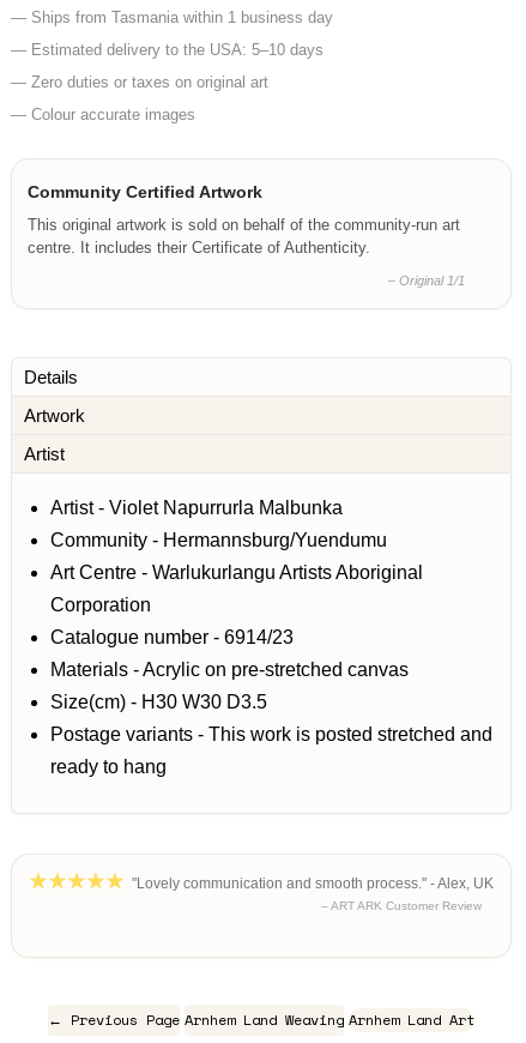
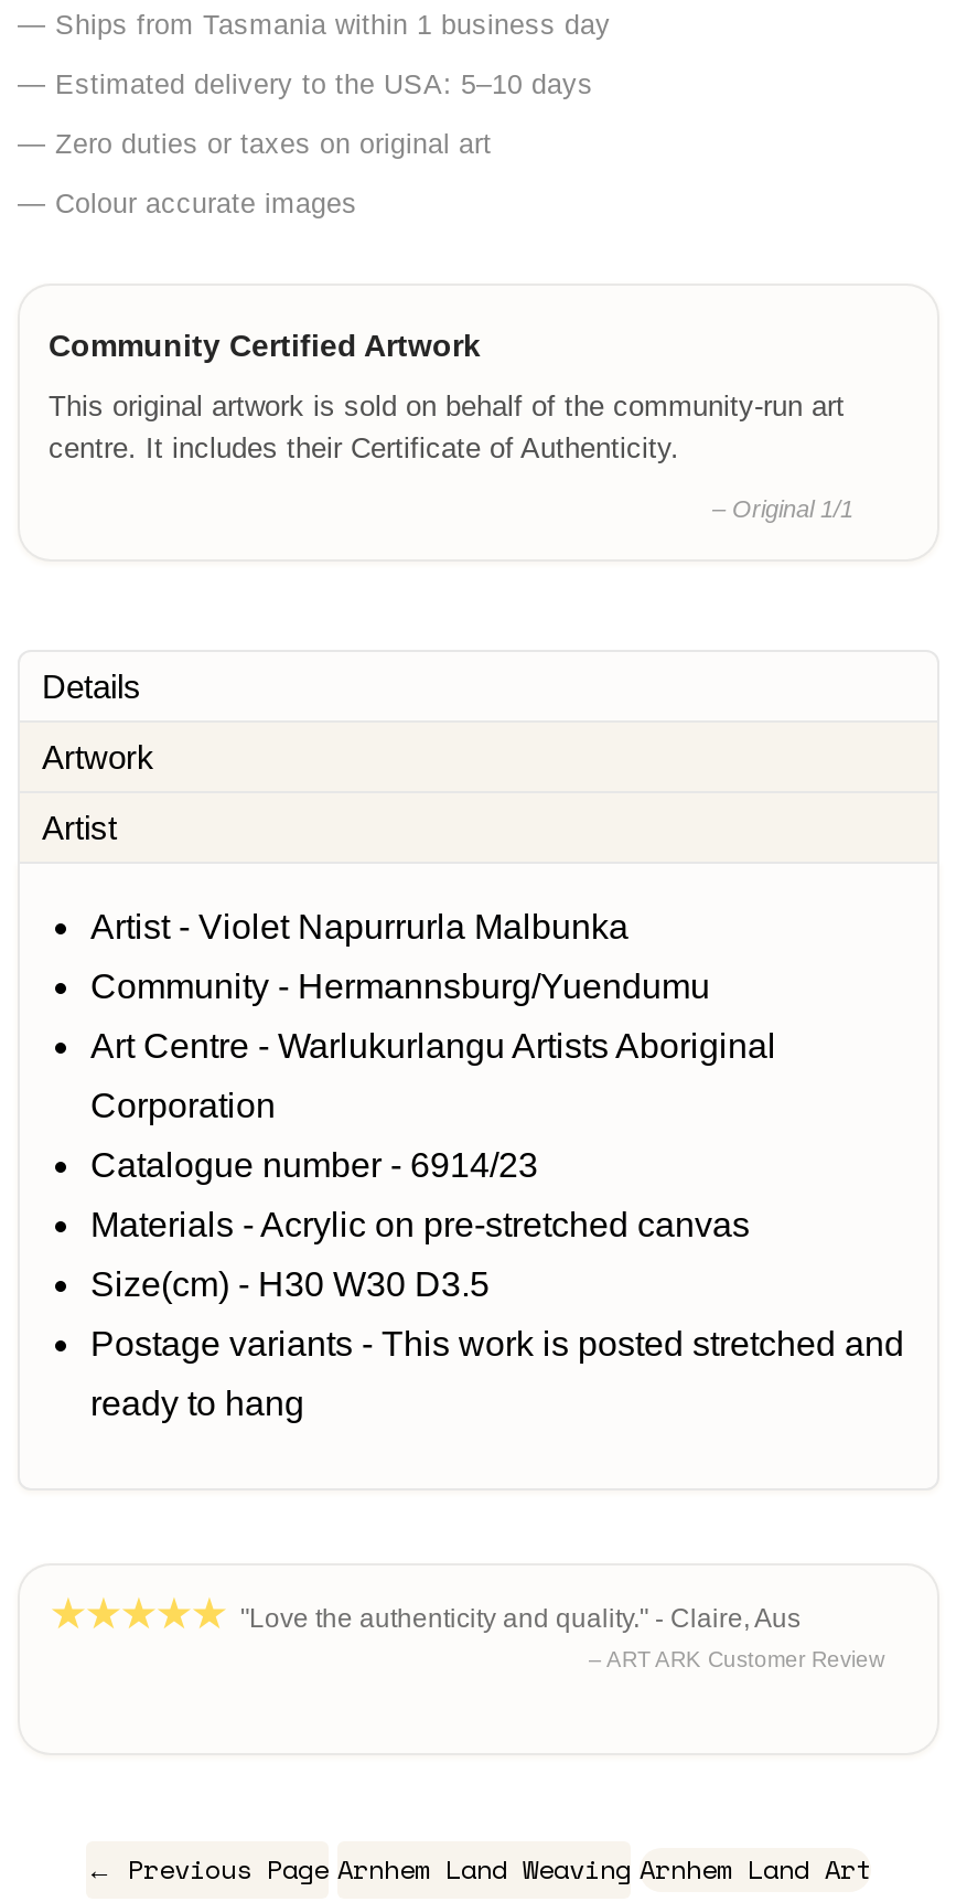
- "Lovely communication and smooth process." - Alex, UK
+ "Love the authenticity and quality." - Claire, Aus
